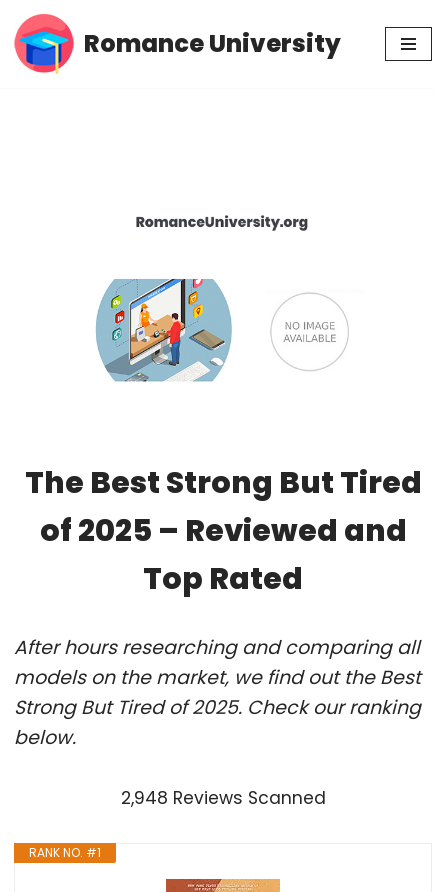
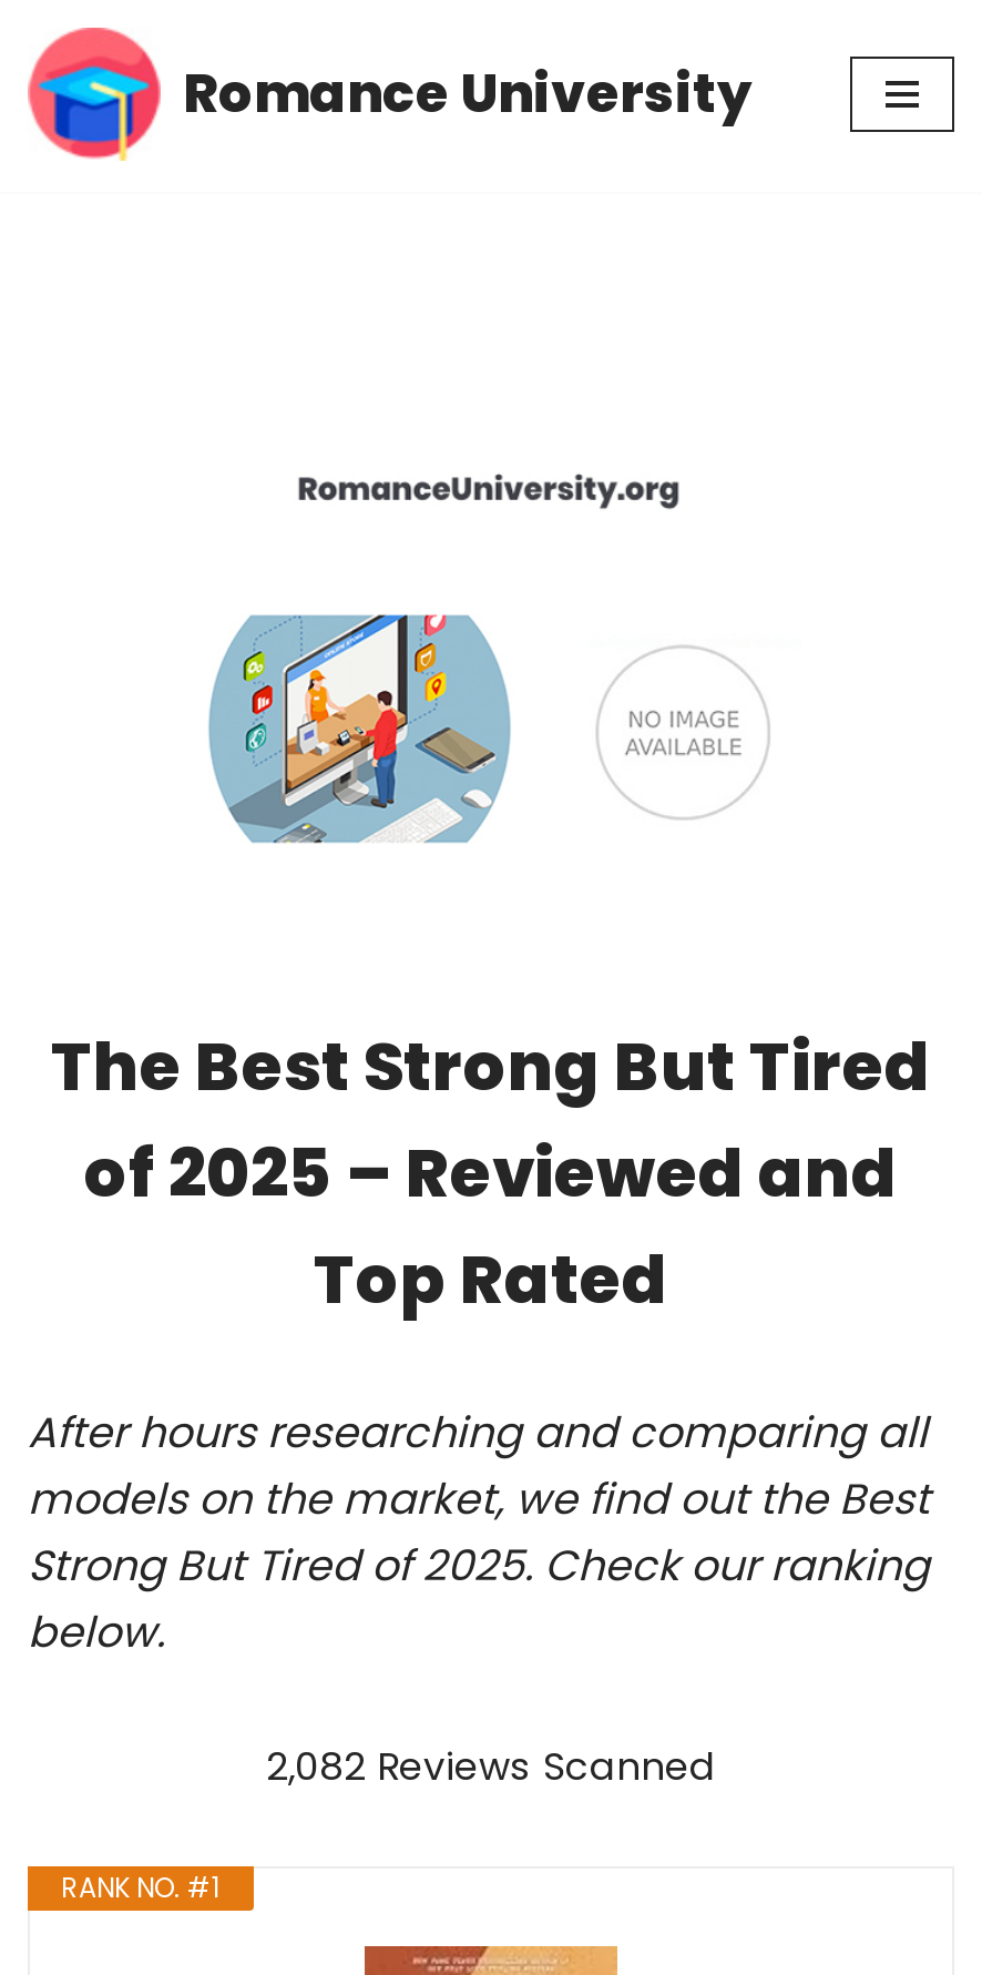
- 2,948 Reviews Scanned
+ 2,082 Reviews Scanned
